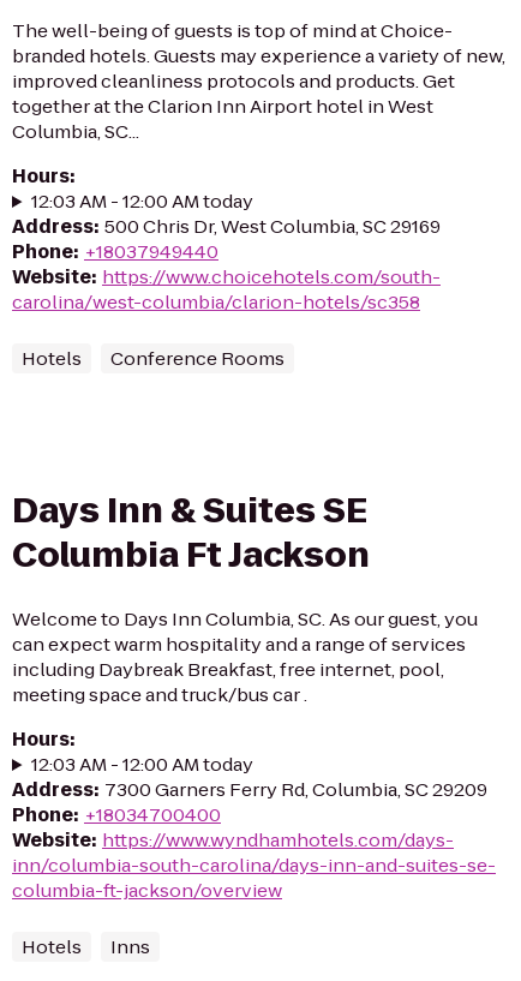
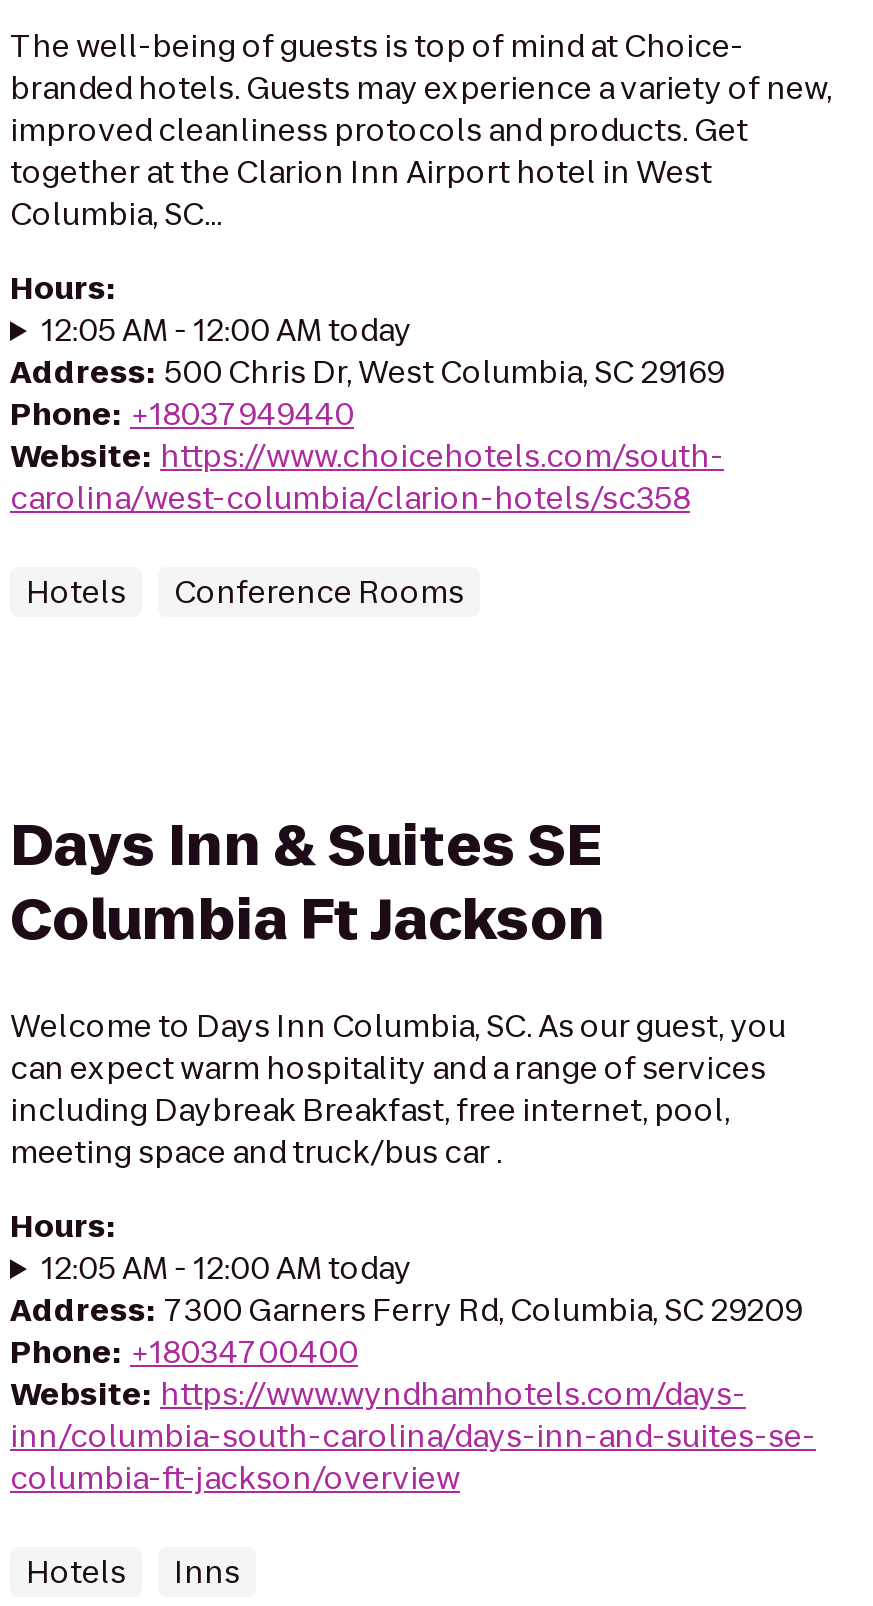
- 12:03 AM - 12:00 AM today
+ 12:05 AM - 12:00 AM today

- 12:03 AM - 12:00 AM today
+ 12:05 AM - 12:00 AM today
